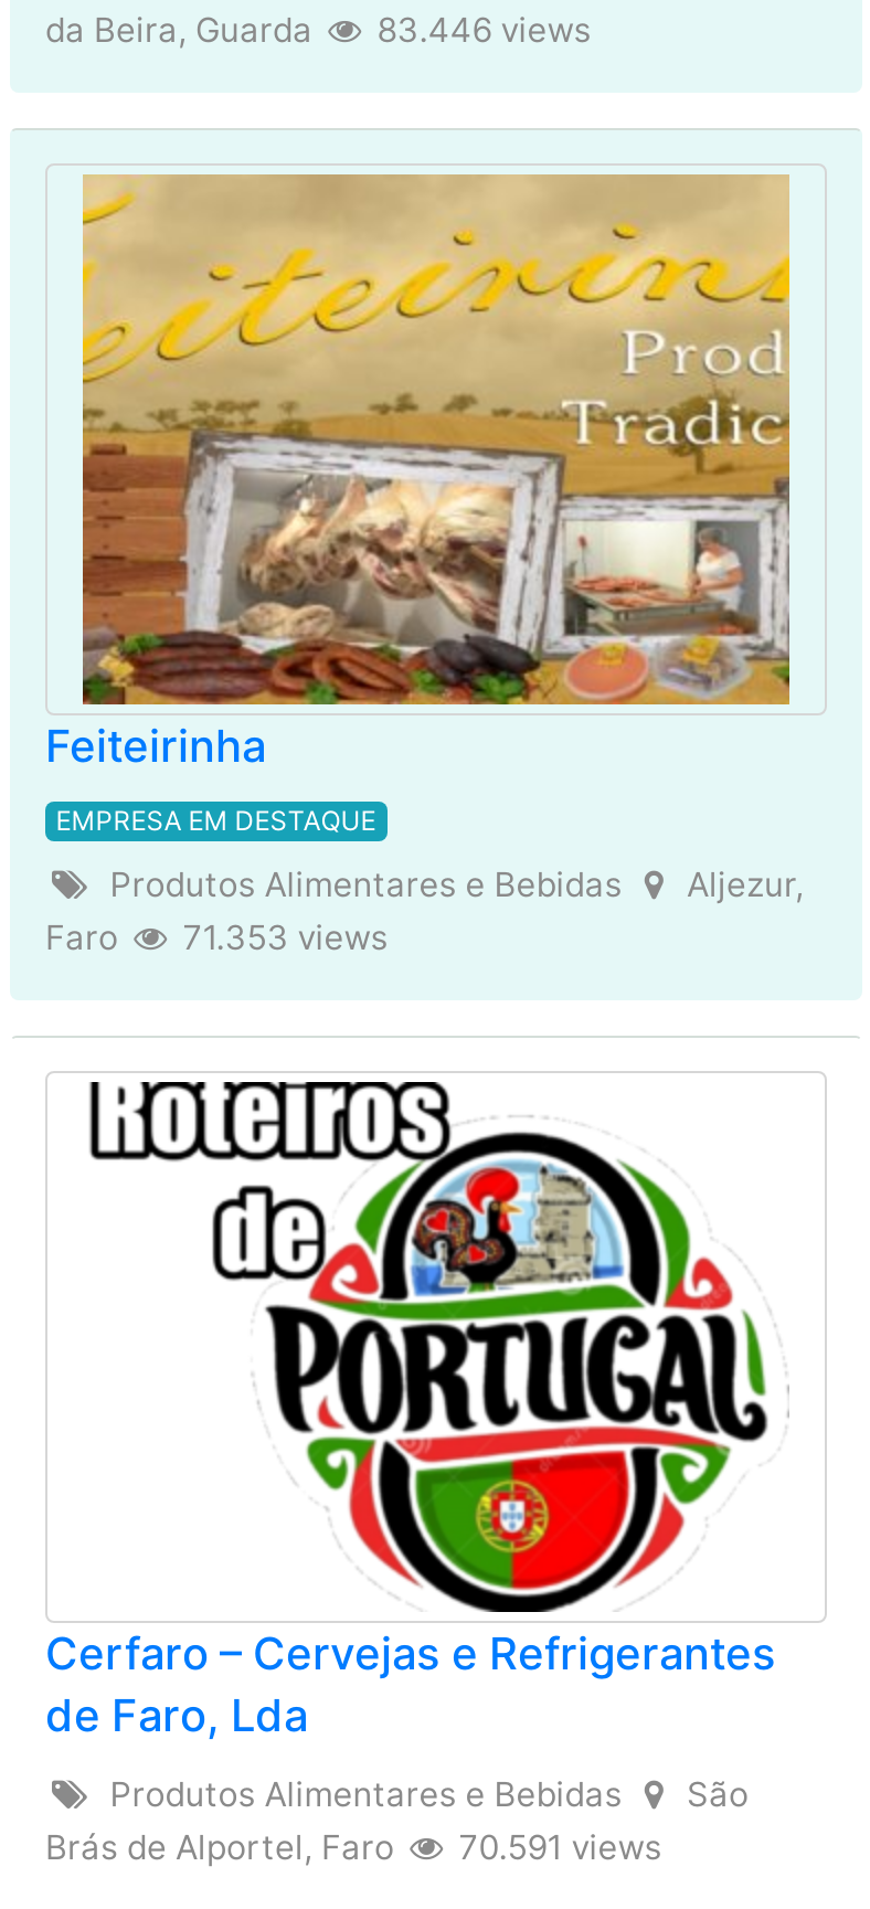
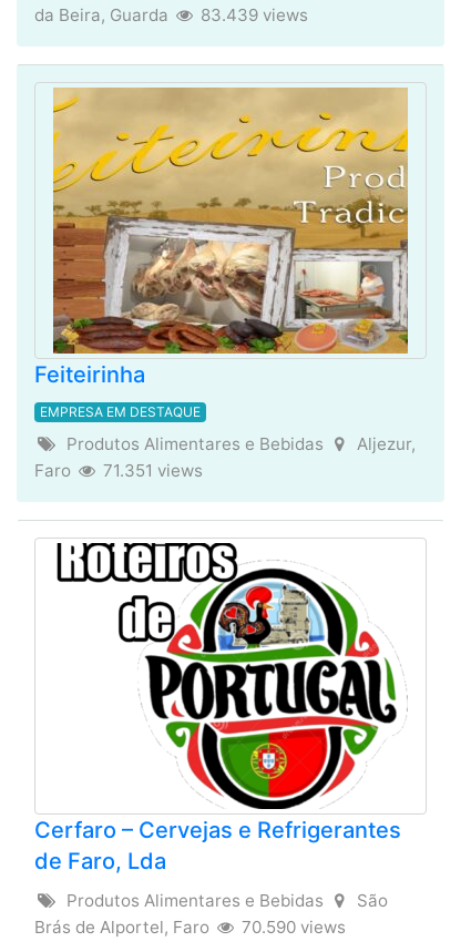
- da Beira, Guarda 83.446 views
+ da Beira, Guarda 83.439 views

- Faro 71.353 views
+ Faro 71.351 views

- Brás de Alportel, Faro 70.591 views
+ Brás de Alportel, Faro 70.590 views
